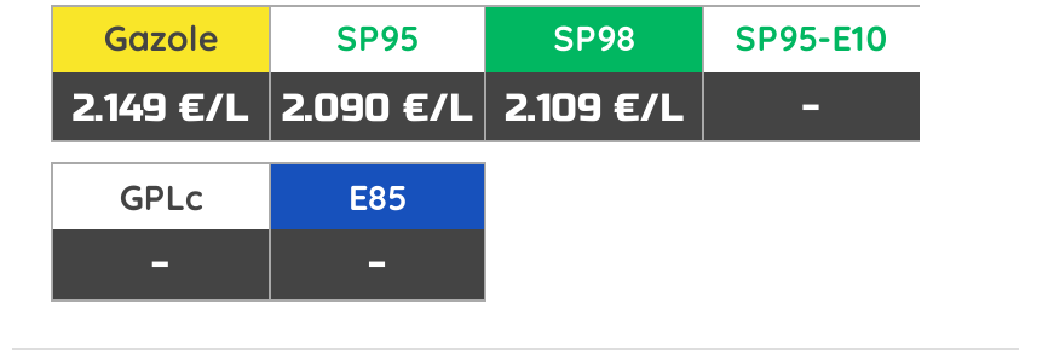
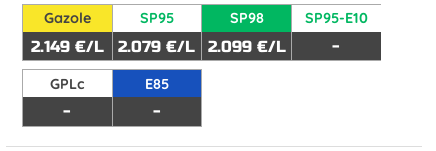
- 2.090 €/L
+ 2.079 €/L

- 2.109 €/L
+ 2.099 €/L
